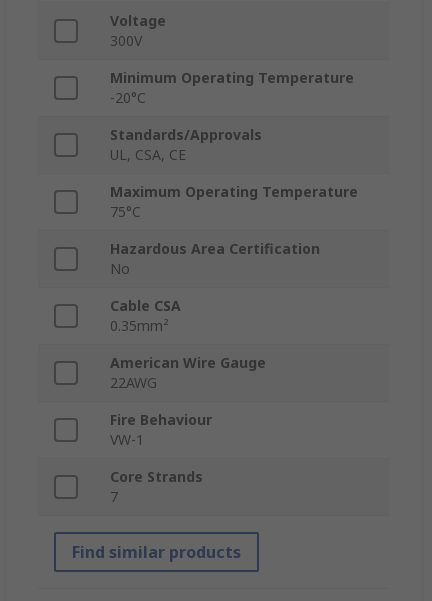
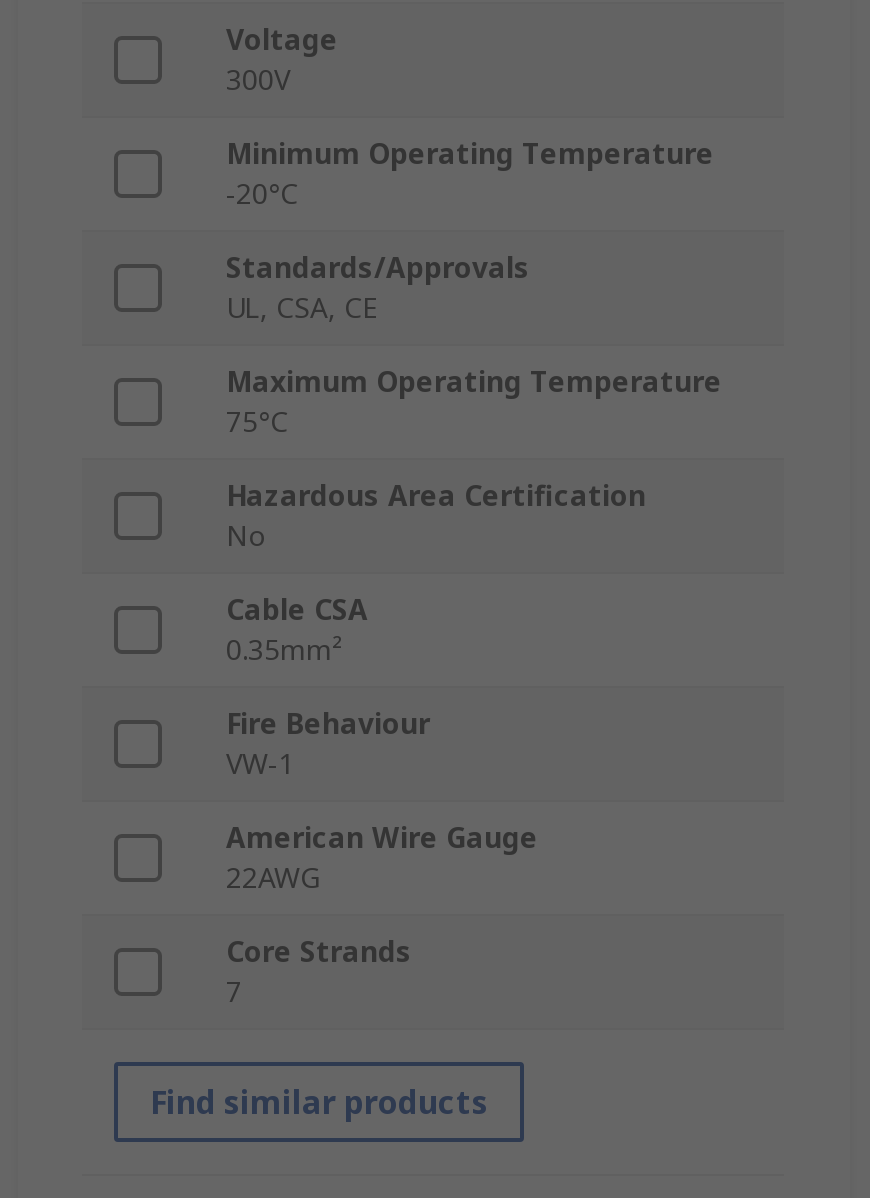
moved down: American Wire Gauge | 22AWG

moved up: Fire Behaviour | VW-1
